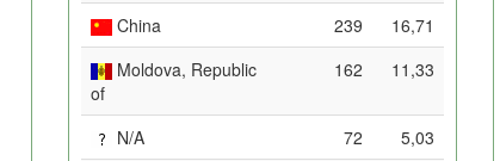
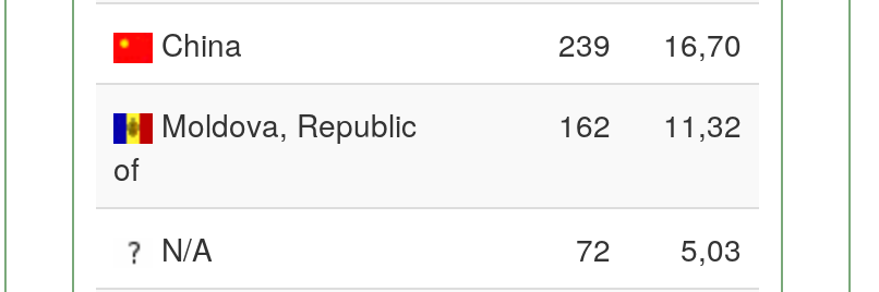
- 239 16,71
+ 239 16,70

- 162 11,33
+ 162 11,32
